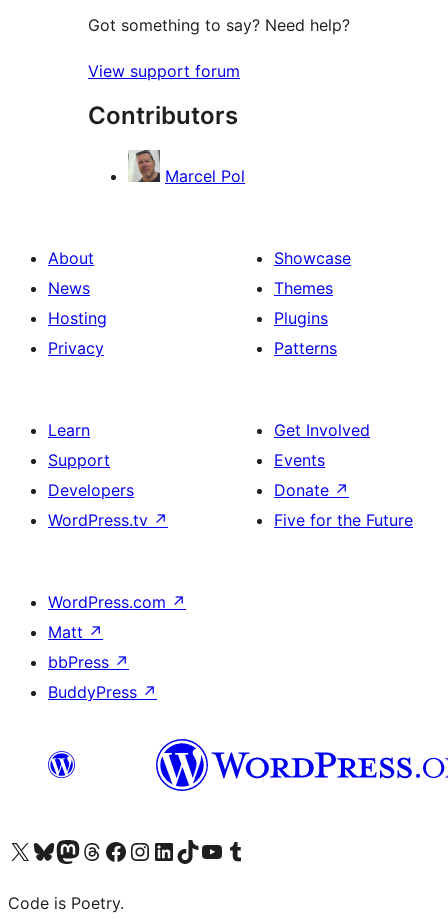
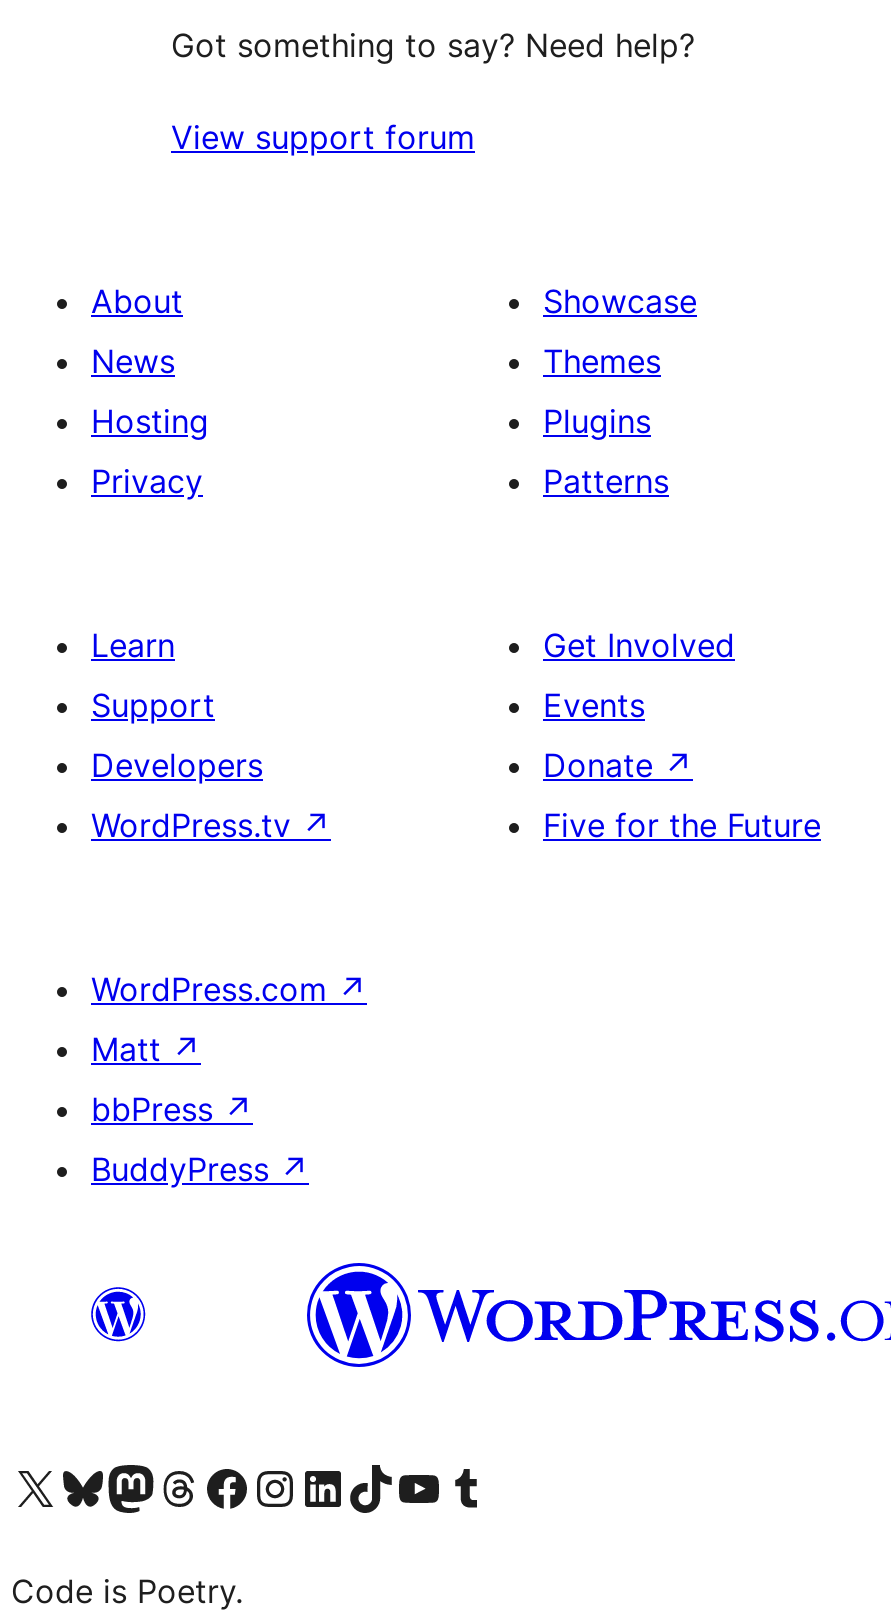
- [image]
- Contributors
- Marcel Pol
